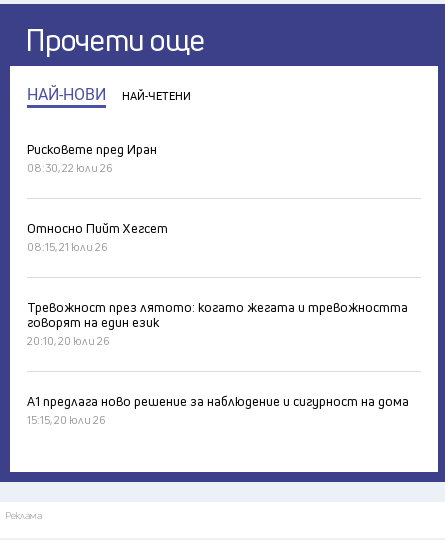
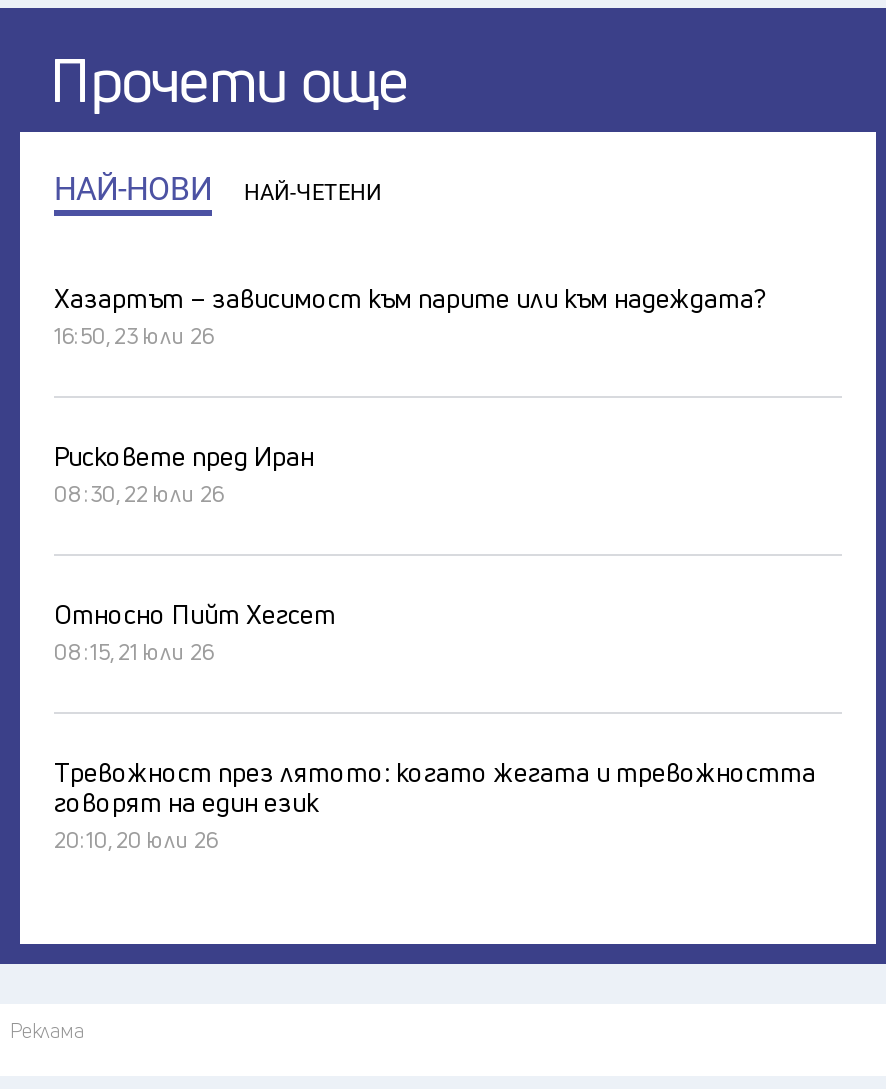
+ Хазартът – зависимост към парите или към надеждата?
+ 16:50, 23 юли 26

moved down: Рисковете пред Иран | 08:30, 22 юли 26 | Относно Пийт Хегсет | 08:15, 21 юли 26 | Тревожност през лятото: когато жегата и тревожността | говорят на един език | 20:10, 20 юли 26

- А1 предлага ново решение за наблюдение и сигурност на дома
- 15:15, 20 юли 26
